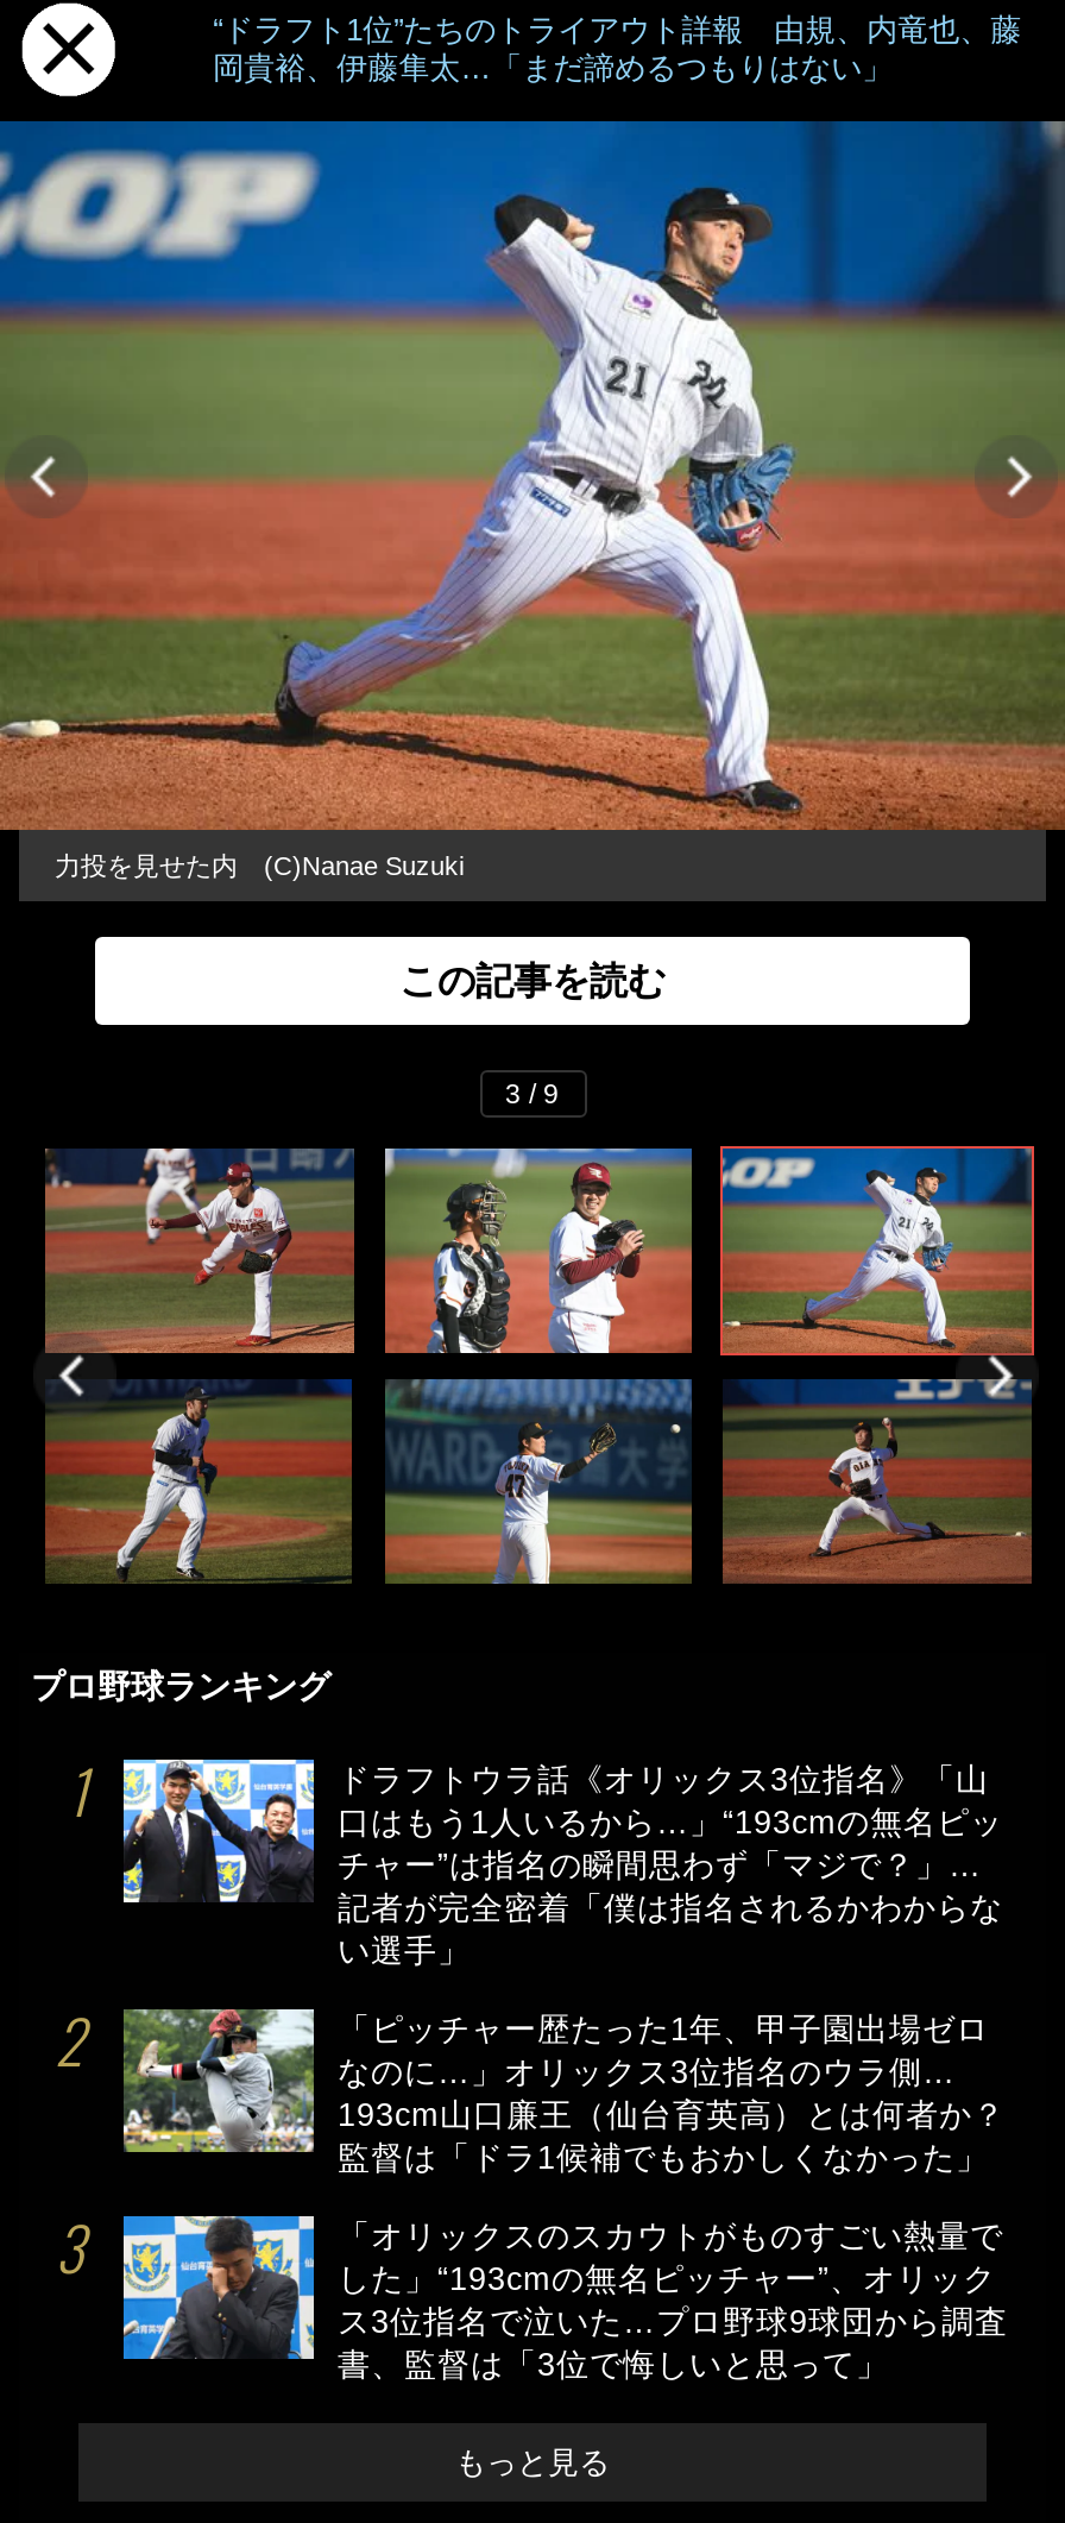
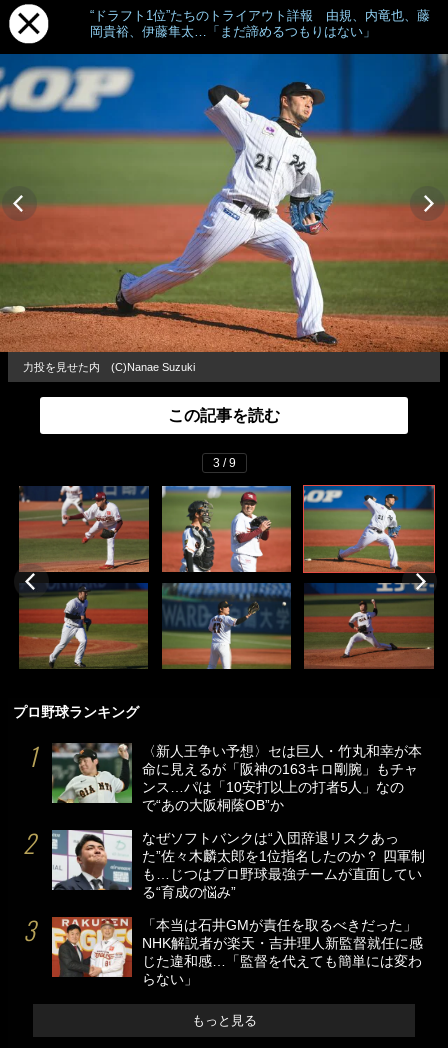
- [image]
- ドラフトウラ話《オリックス3位指名》「山
- 口はもう1人いるから…」“193cmの無名ピッ
- チャー”は指名の瞬間思わず「マジで？」…
- 記者が完全密着「僕は指名されるかわからな
- い選手」
+ [image]
+ 〈新人王争い予想〉セは巨人・竹丸和幸が本
+ 命に見えるが「阪神の163キロ剛腕」もチャ
+ ンス…パは「10安打以上の打者5人」なの
+ で“あの大阪桐蔭OB”か

- [image]
- 「ピッチャー歴たった1年、甲子園出場ゼロ
- なのに…」オリックス3位指名のウラ側…
- 193cm山口廉王（仙台育英高）とは何者か？
- 監督は「ドラ1候補でもおかしくなかった」
+ [image]
+ なぜソフトバンクは“入団辞退リスクあっ
+ た”佐々木麟太郎を1位指名したのか？ 四軍制
+ も…じつはプロ野球最強チームが直面してい
+ る“育成の悩み”

- [image]
- 「オリックスのスカウトがものすごい熱量で
- した」“193cmの無名ピッチャー”、オリック
- ス3位指名で泣いた…プロ野球9球団から調査
- 書、監督は「3位で悔しいと思って」
+ [image]
+ 「本当は石井GMが責任を取るべきだった」
+ NHK解説者が楽天・吉井理人新監督就任に感
+ じた違和感…「監督を代えても簡単には変わ
+ らない」
